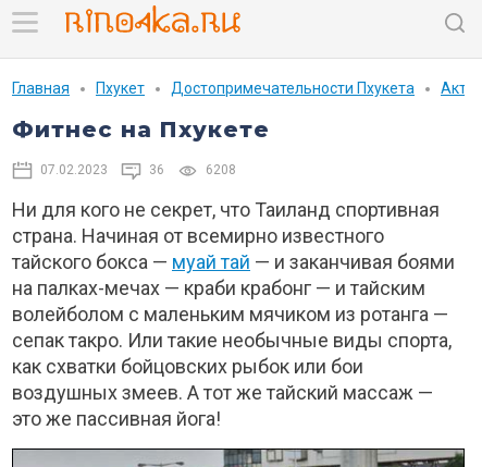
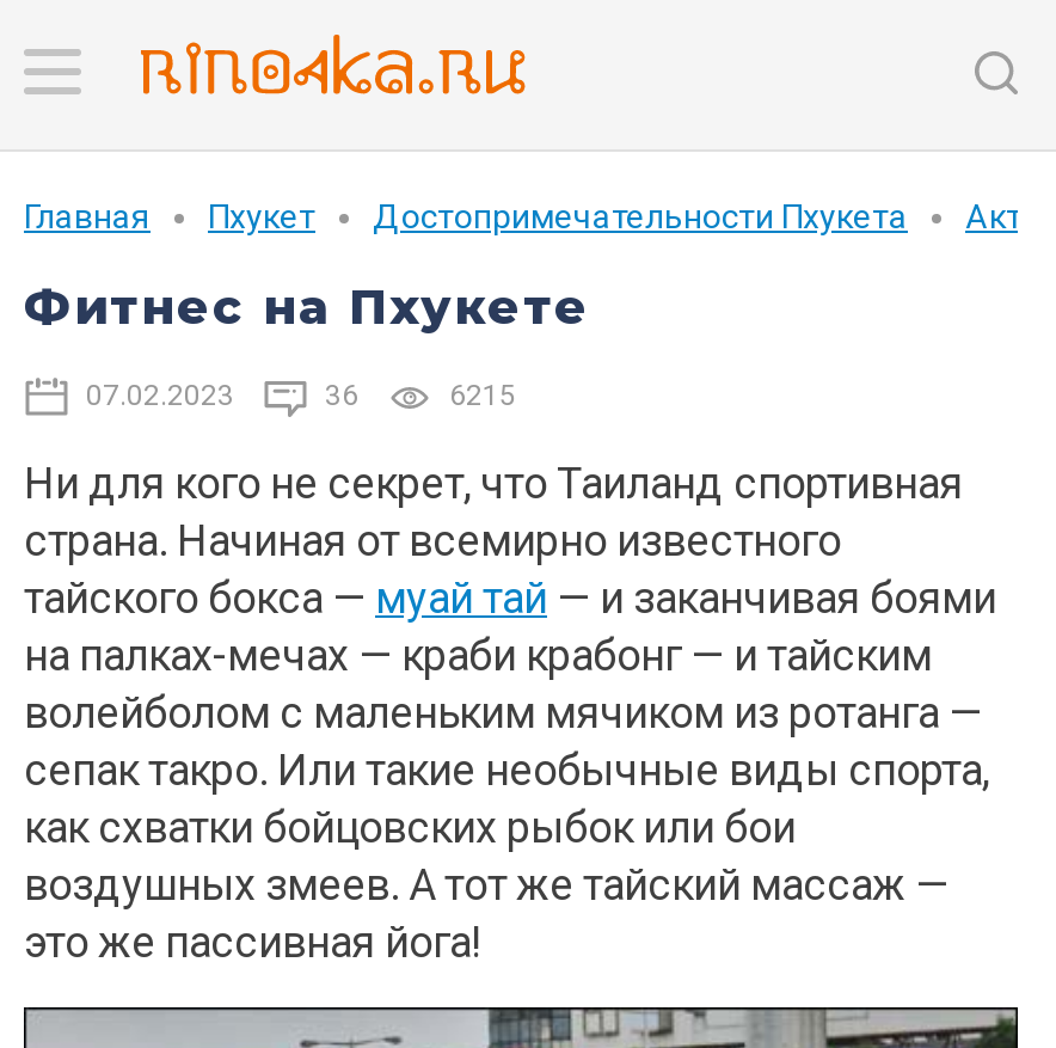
- 6208
+ 6215
